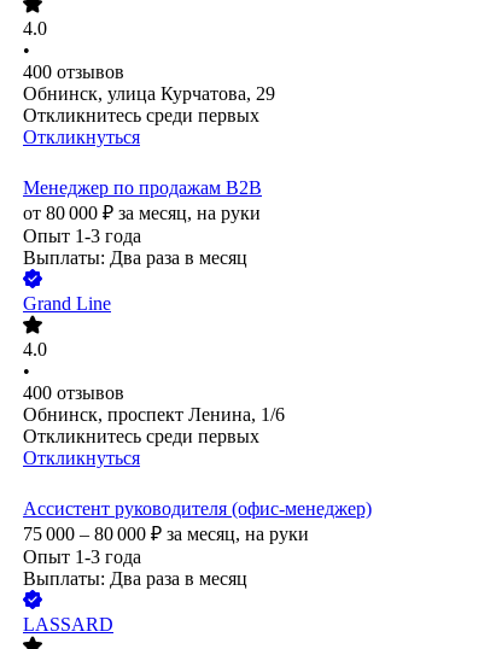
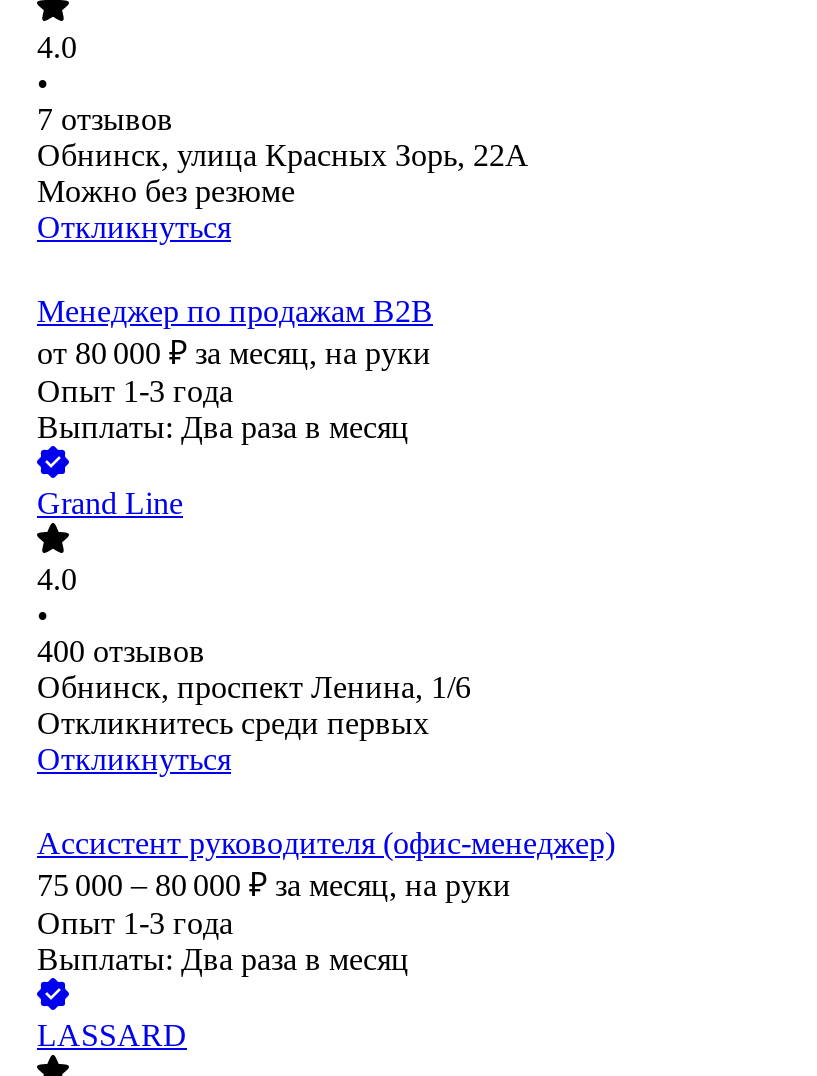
- 400 отзывов
- Обнинск, улица Курчатова, 29
- Откликнитесь среди первых
+ 7 отзывов
+ Обнинск, улица Красных Зорь, 22А
+ Можно без резюме
